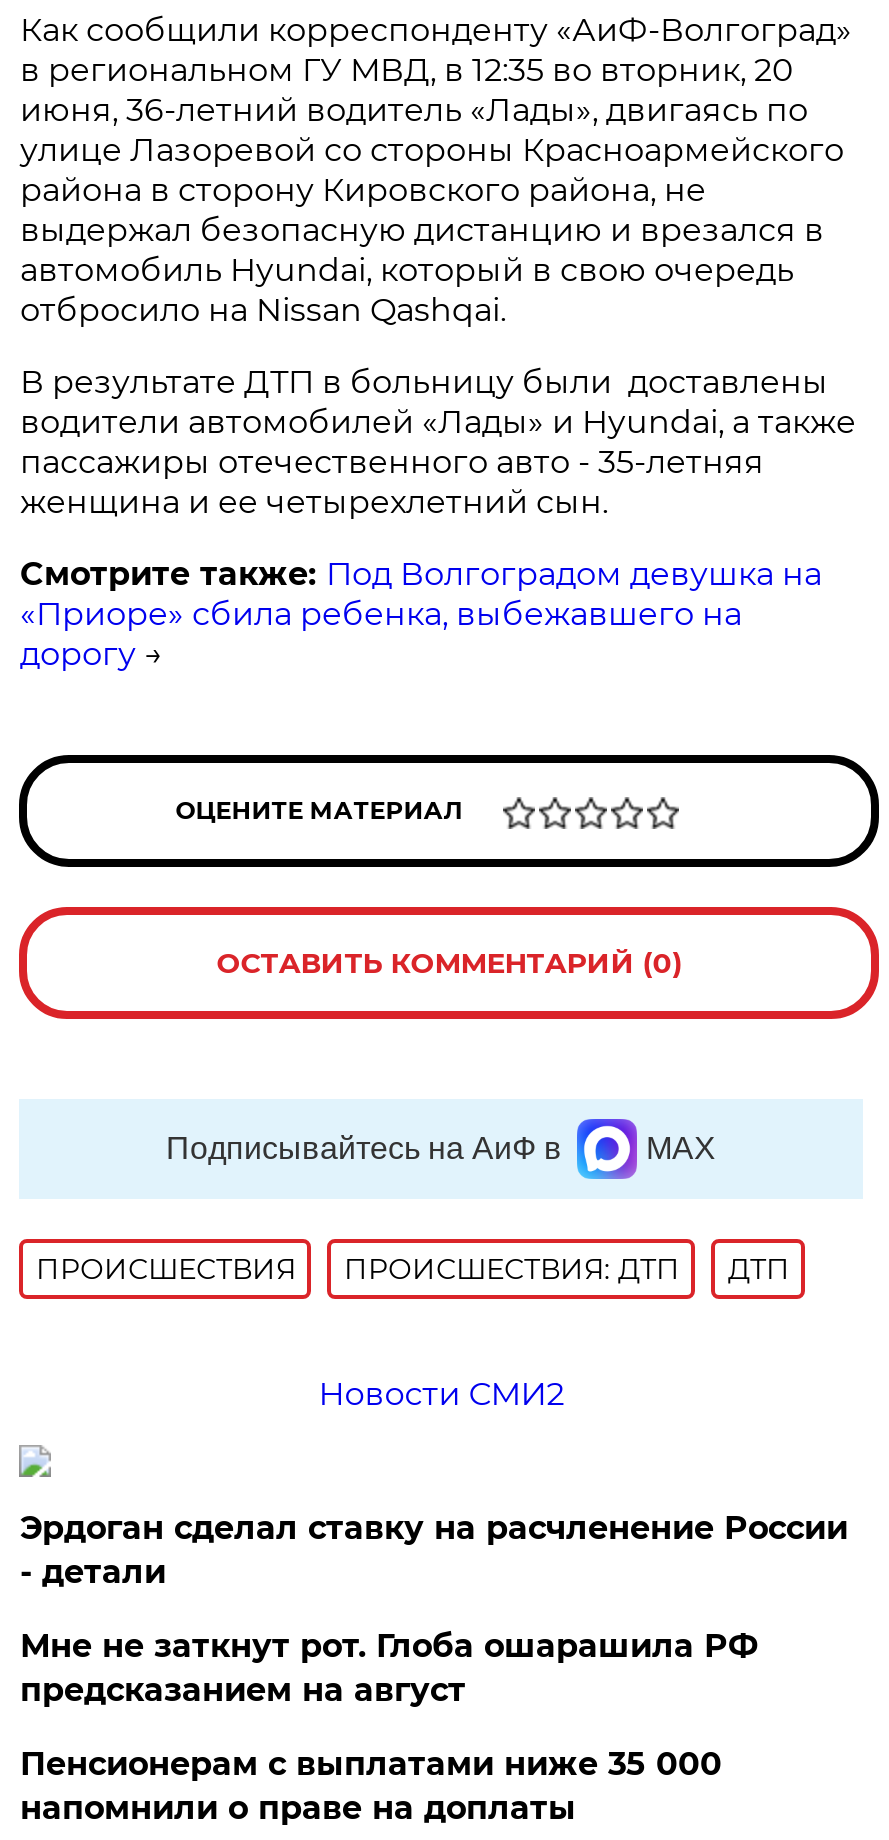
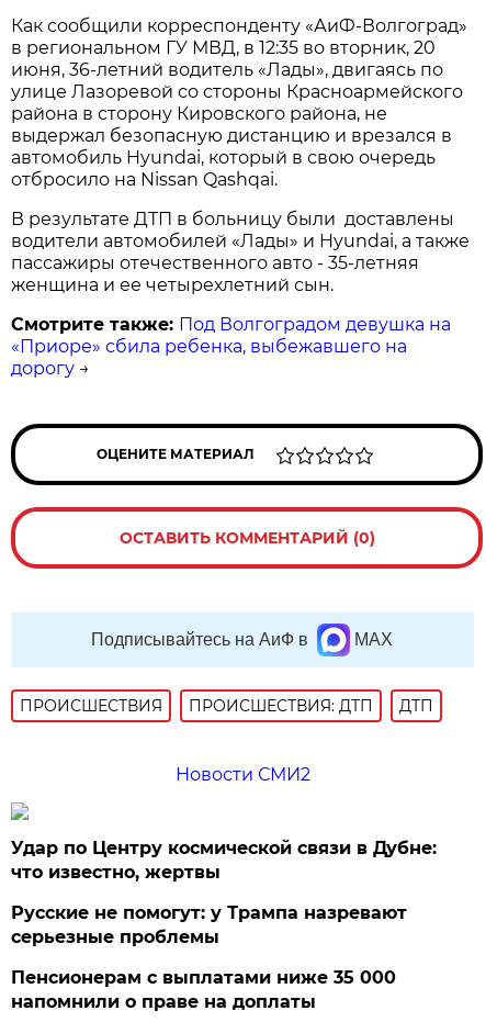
- Эрдоган сделал ставку на расчленение России
- - детали
+ Удар по Центру космической связи в Дубне:
+ что известно, жертвы

- Мне не заткнут рот. Глоба ошарашила РФ
- предсказанием на август
+ Русские не помогут: у Трампа назревают
+ серьезные проблемы
